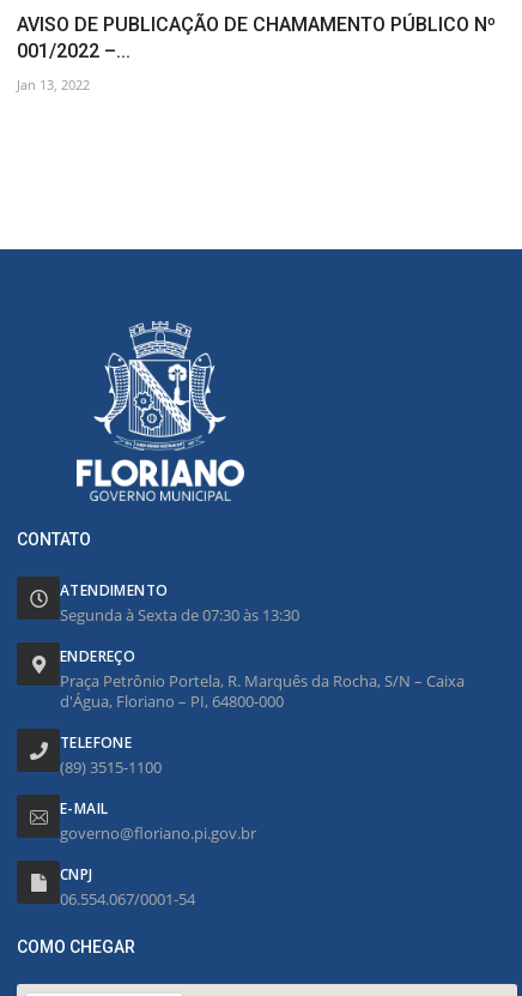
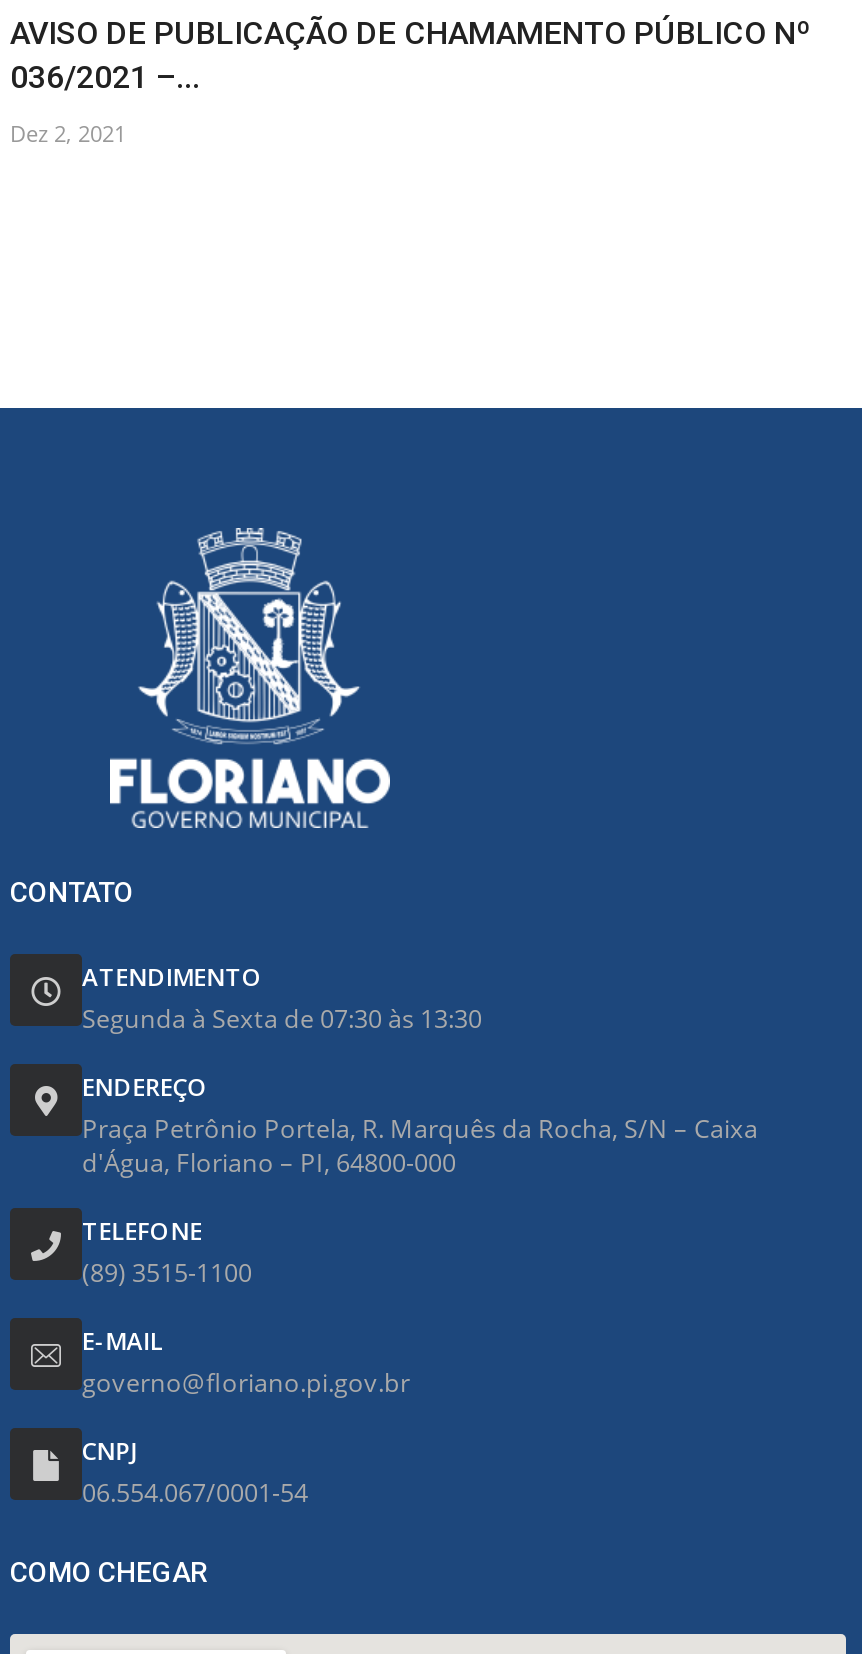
- 001/2022 –...
+ 036/2021 –...

- Jan 13, 2022
+ Dez 2, 2021
